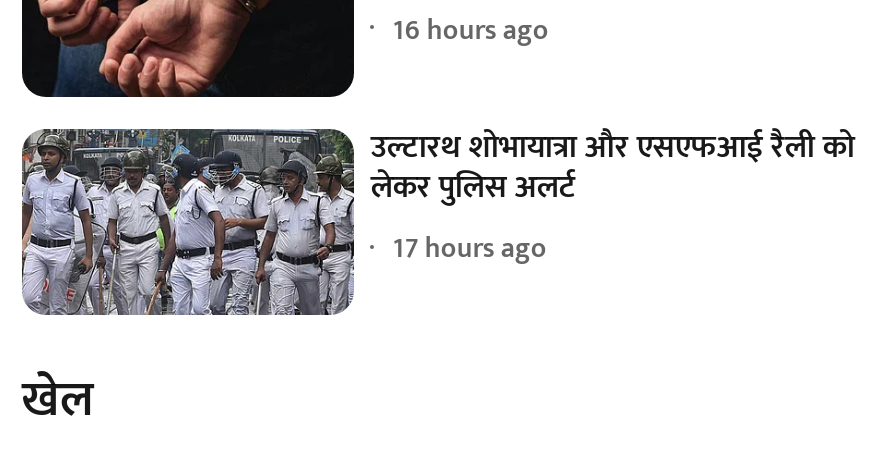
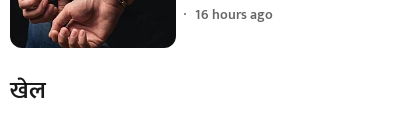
- [image]
- उल्टारथ शोभायात्रा और एसएफआई रैली को
- लेकर पुलिस अलर्ट
- 17 hours ago
